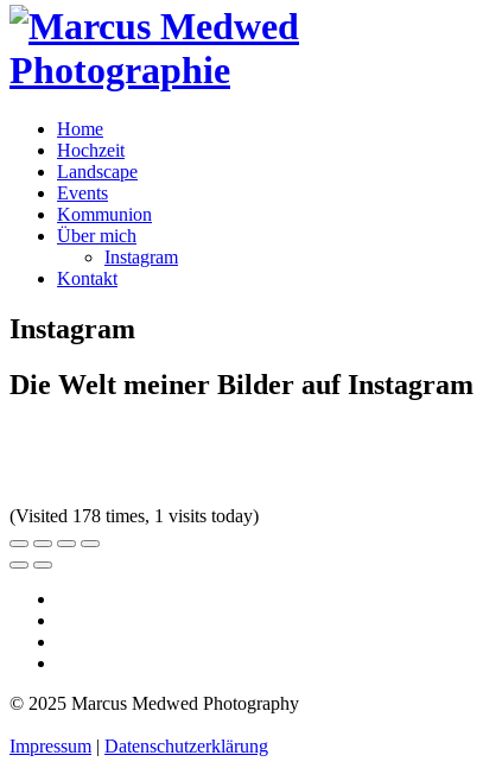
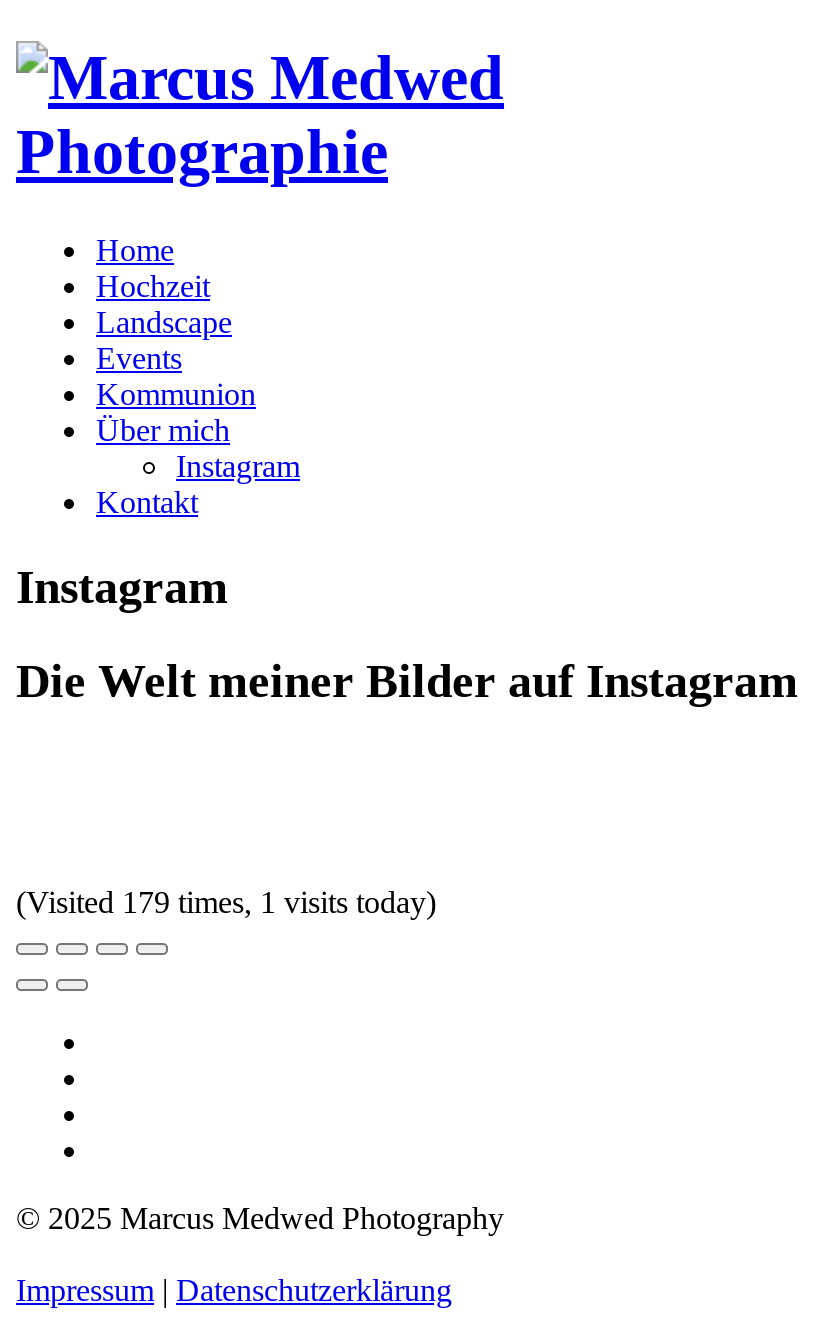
- (Visited 178 times, 1 visits today)
+ (Visited 179 times, 1 visits today)
